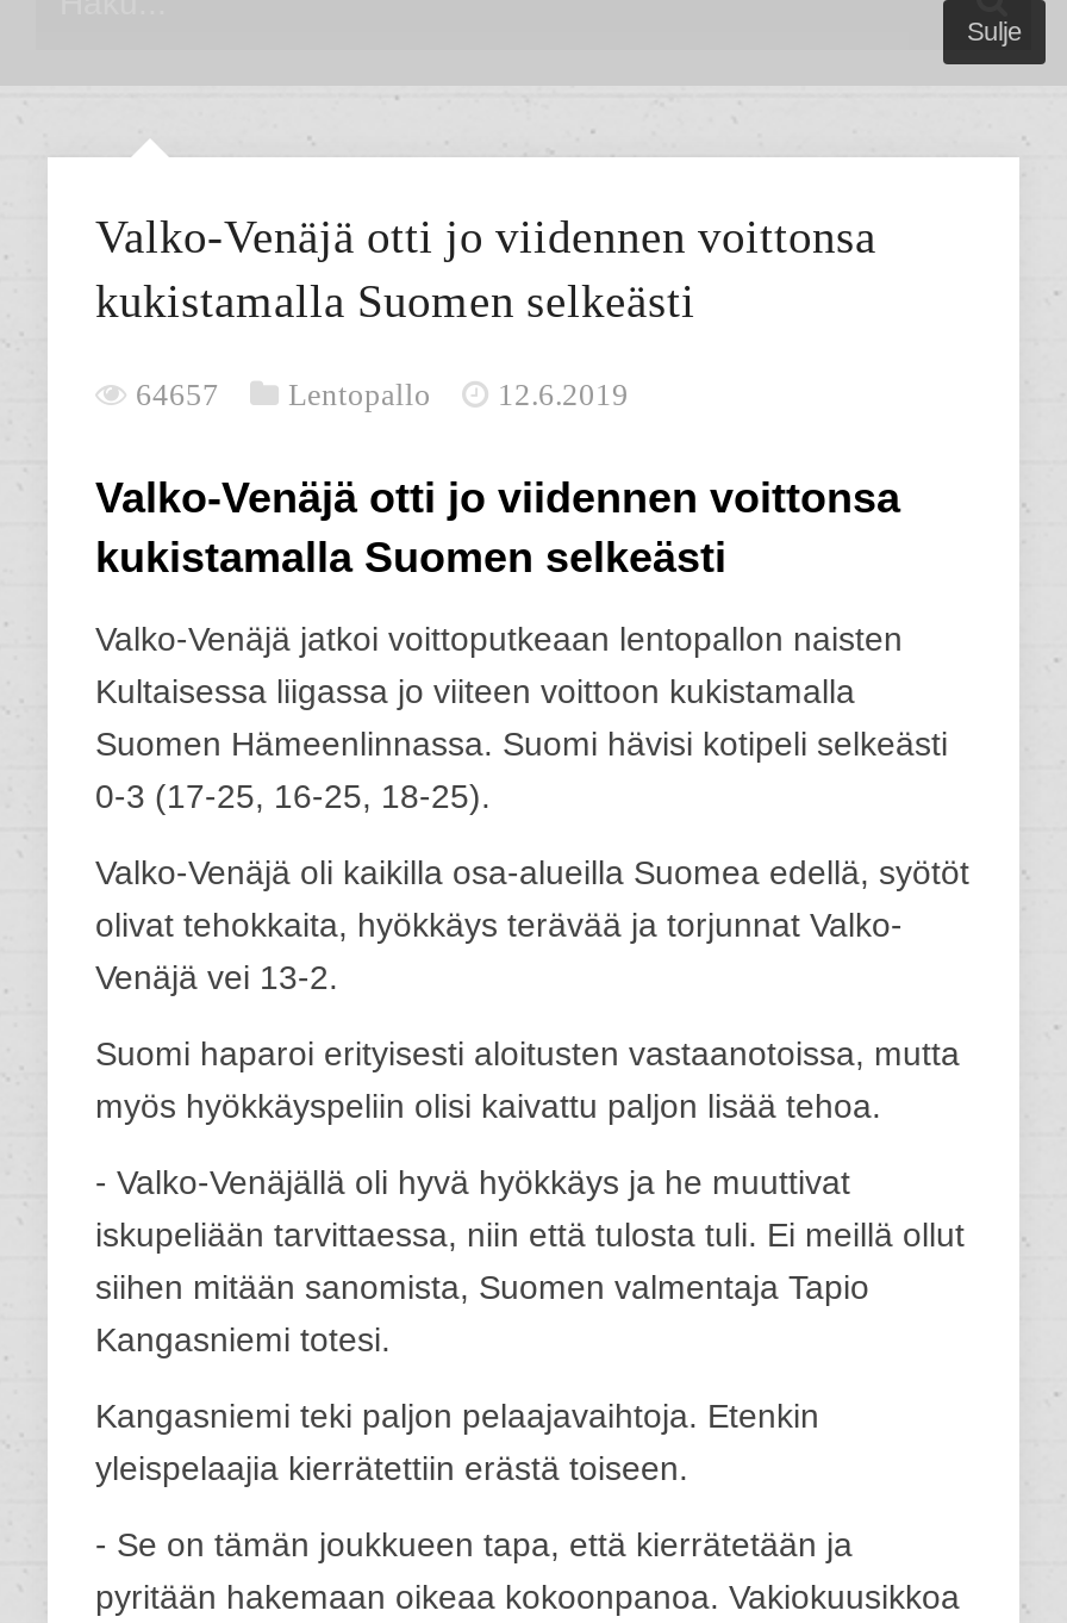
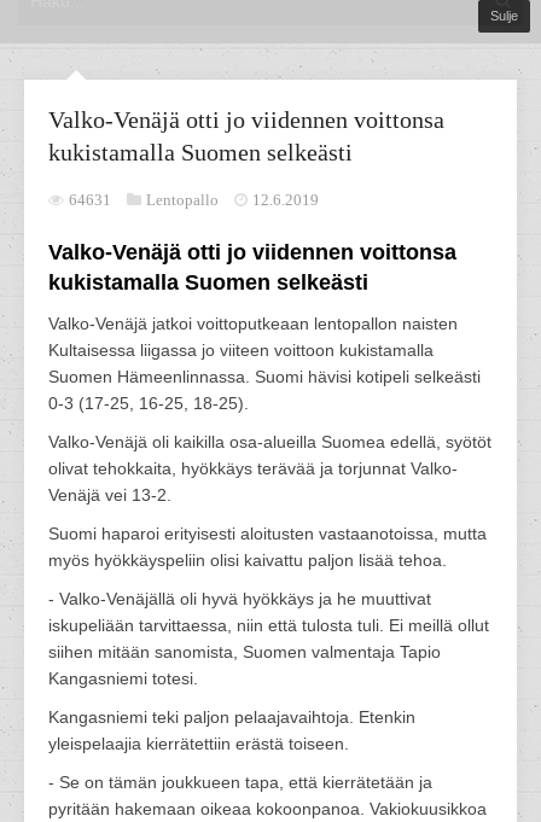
- 64657 Lentopallo 12.6.2019
+ 64631 Lentopallo 12.6.2019
